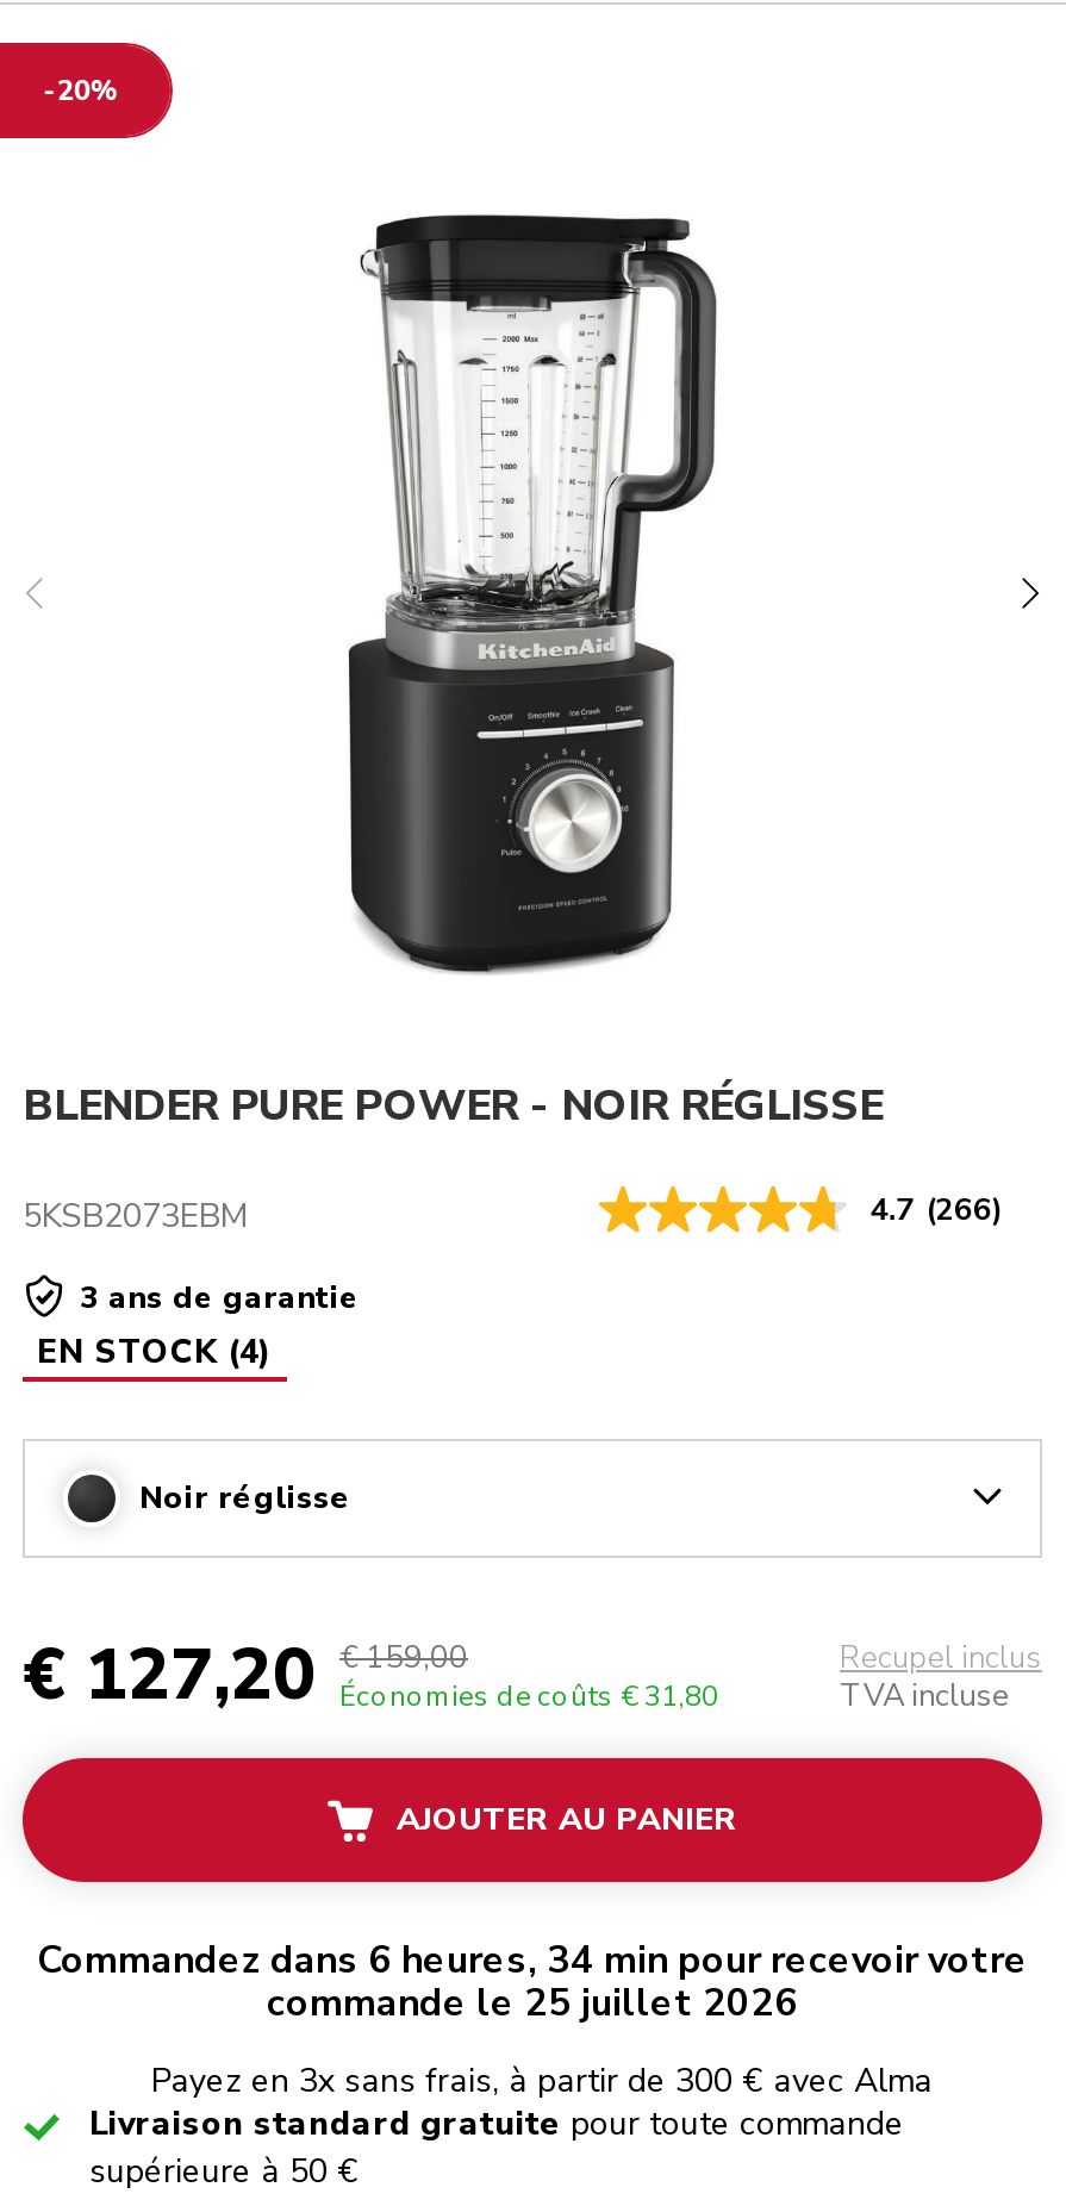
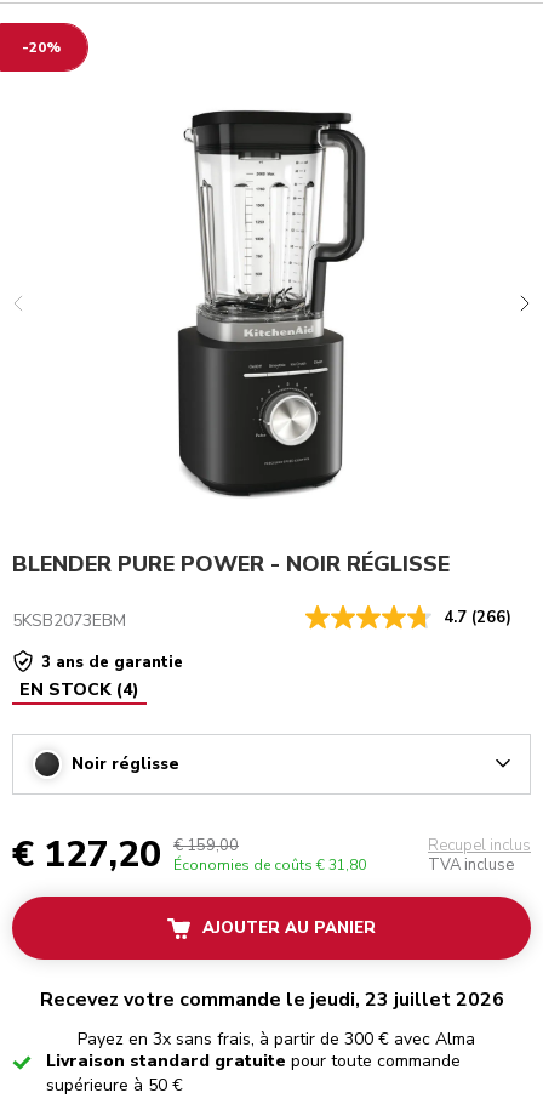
- Commandez dans 6 heures, 34 min pour recevoir votre
- commande le 25 juillet 2026
+ Recevez votre commande le jeudi, 23 juillet 2026
